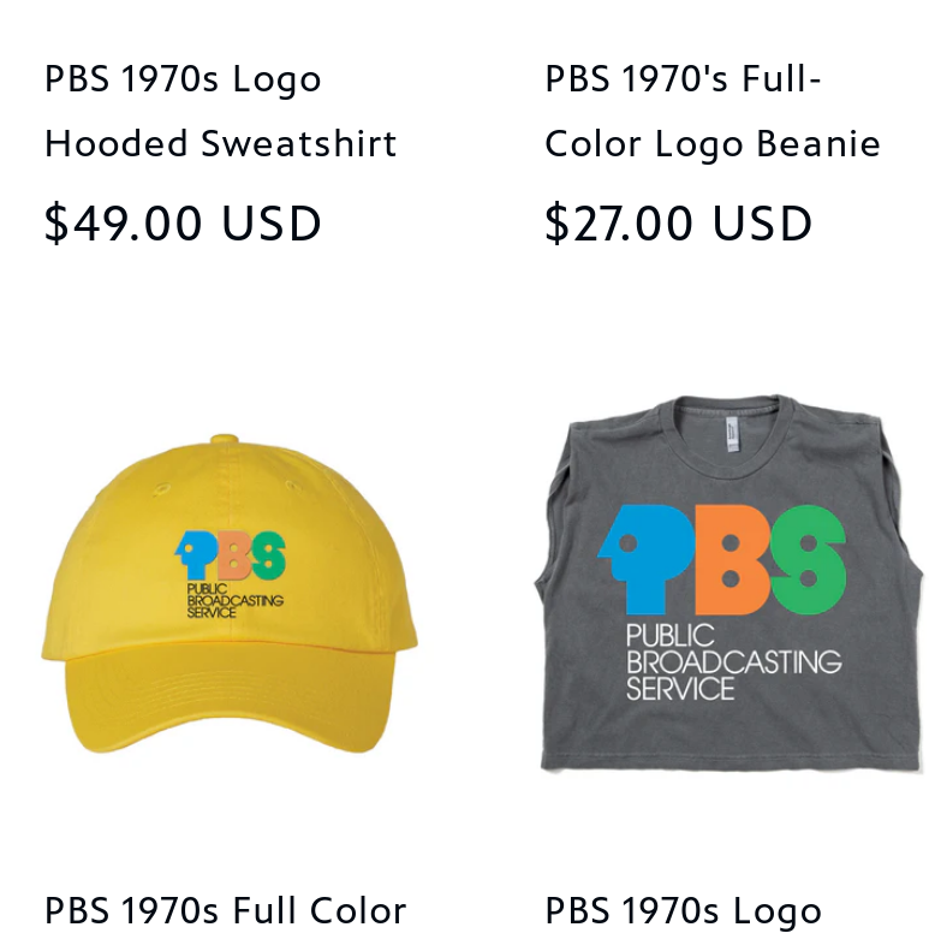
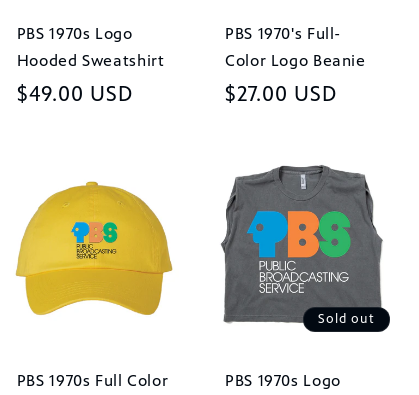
+ Sold out
